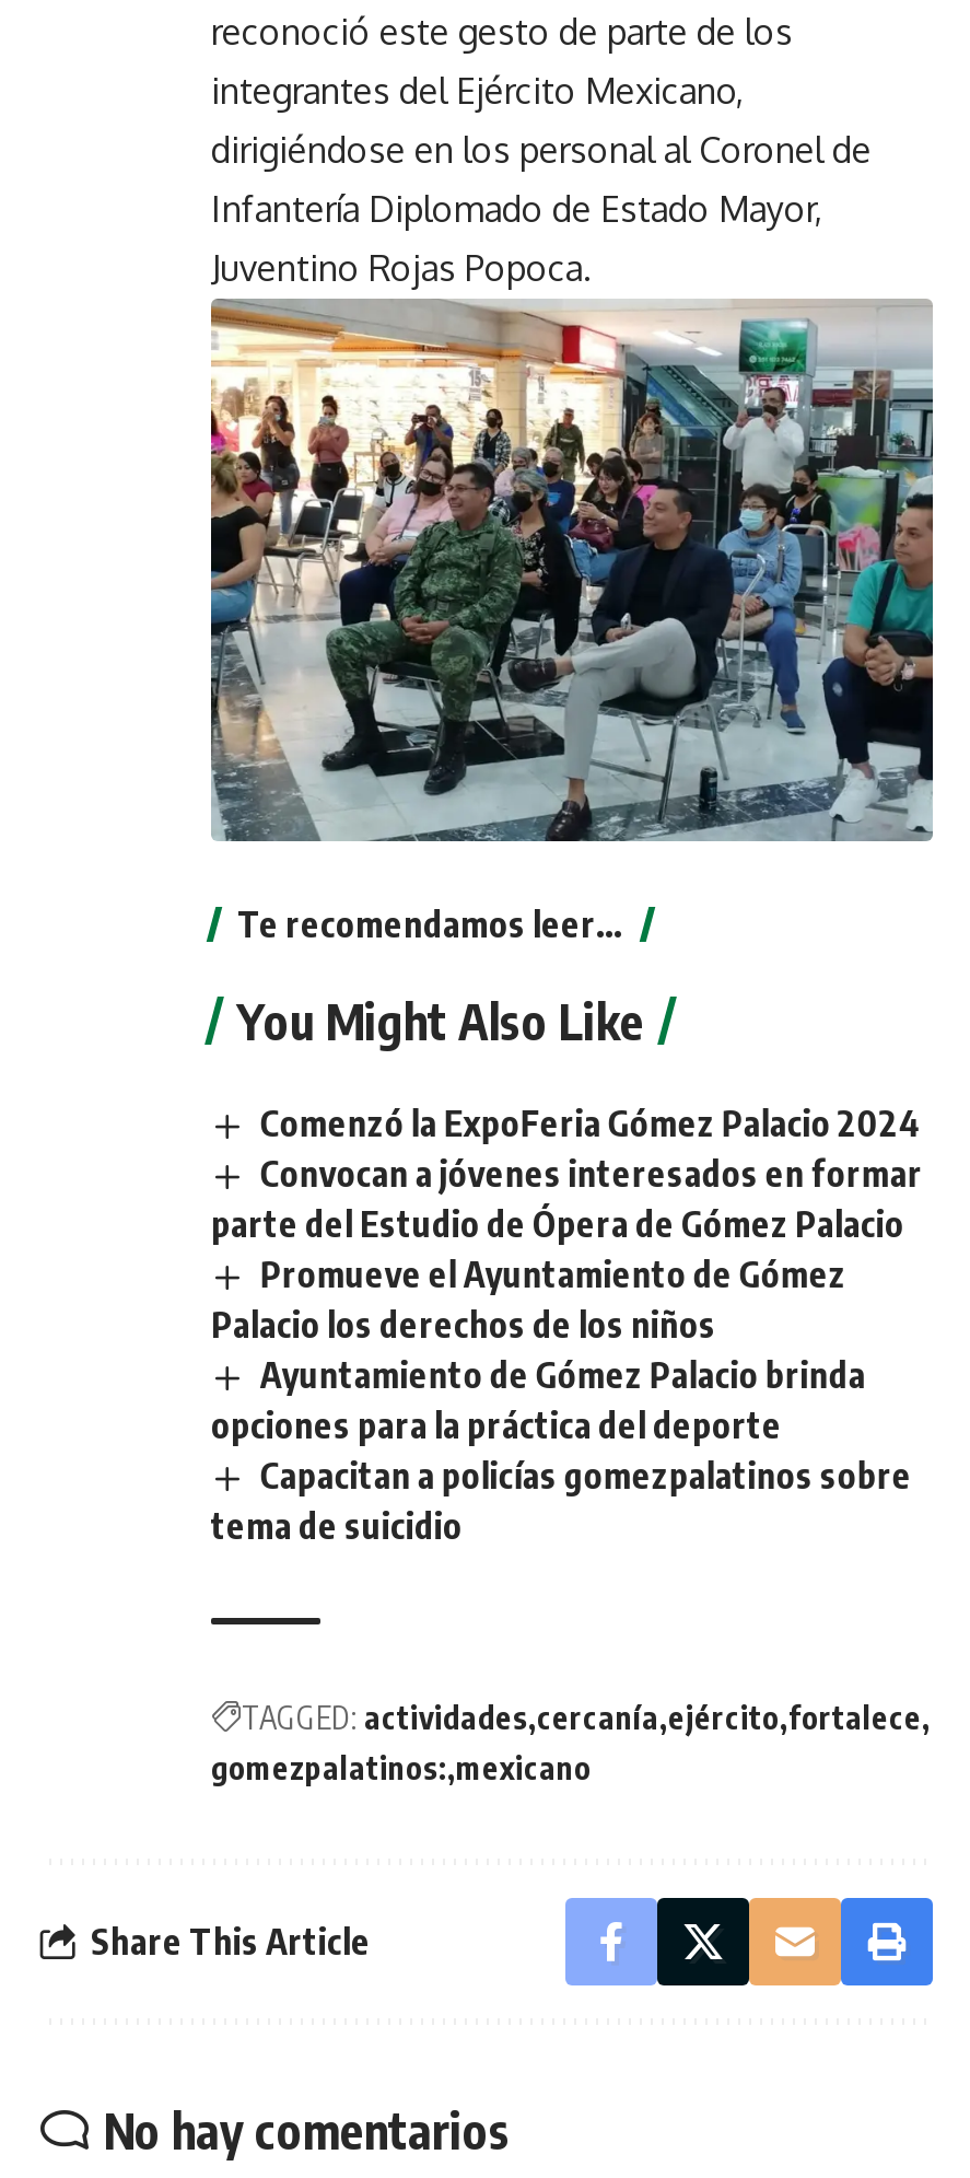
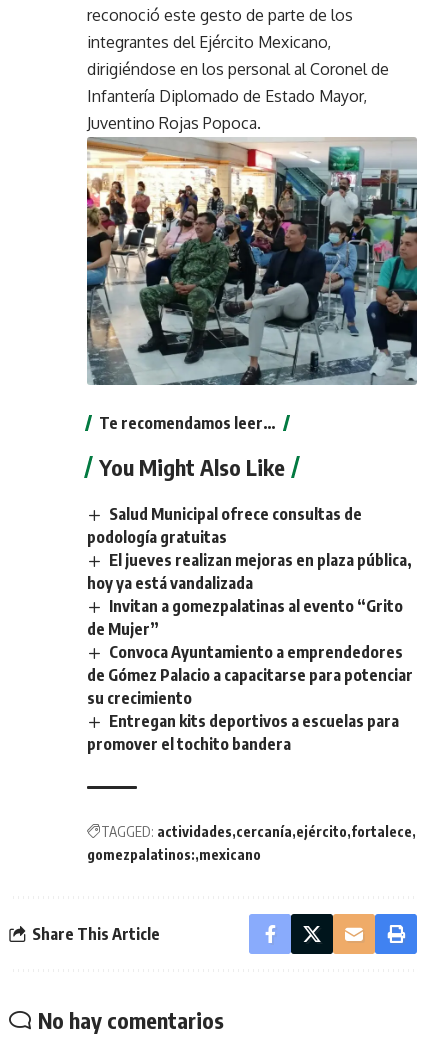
- Comenzó la ExpoFeria Gómez Palacio 2024
- Convocan a jóvenes interesados en formar
- parte del Estudio de Ópera de Gómez Palacio
- Promueve el Ayuntamiento de Gómez
- Palacio los derechos de los niños
- Ayuntamiento de Gómez Palacio brinda
- opciones para la práctica del deporte
- Capacitan a policías gomezpalatinos sobre
- tema de suicidio
+ Salud Municipal ofrece consultas de
+ podología gratuitas
+ El jueves realizan mejoras en plaza pública,
+ hoy ya está vandalizada
+ Invitan a gomezpalatinas al evento “Grito
+ de Mujer”
+ Convoca Ayuntamiento a emprendedores
+ de Gómez Palacio a capacitarse para potenciar
+ su crecimiento
+ Entregan kits deportivos a escuelas para
+ promover el tochito bandera
